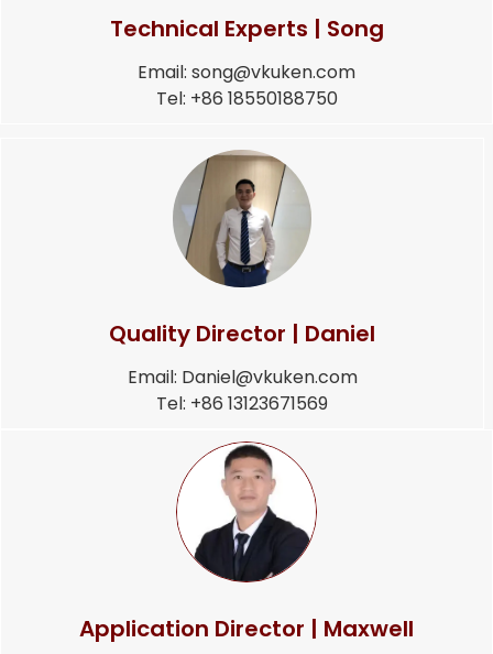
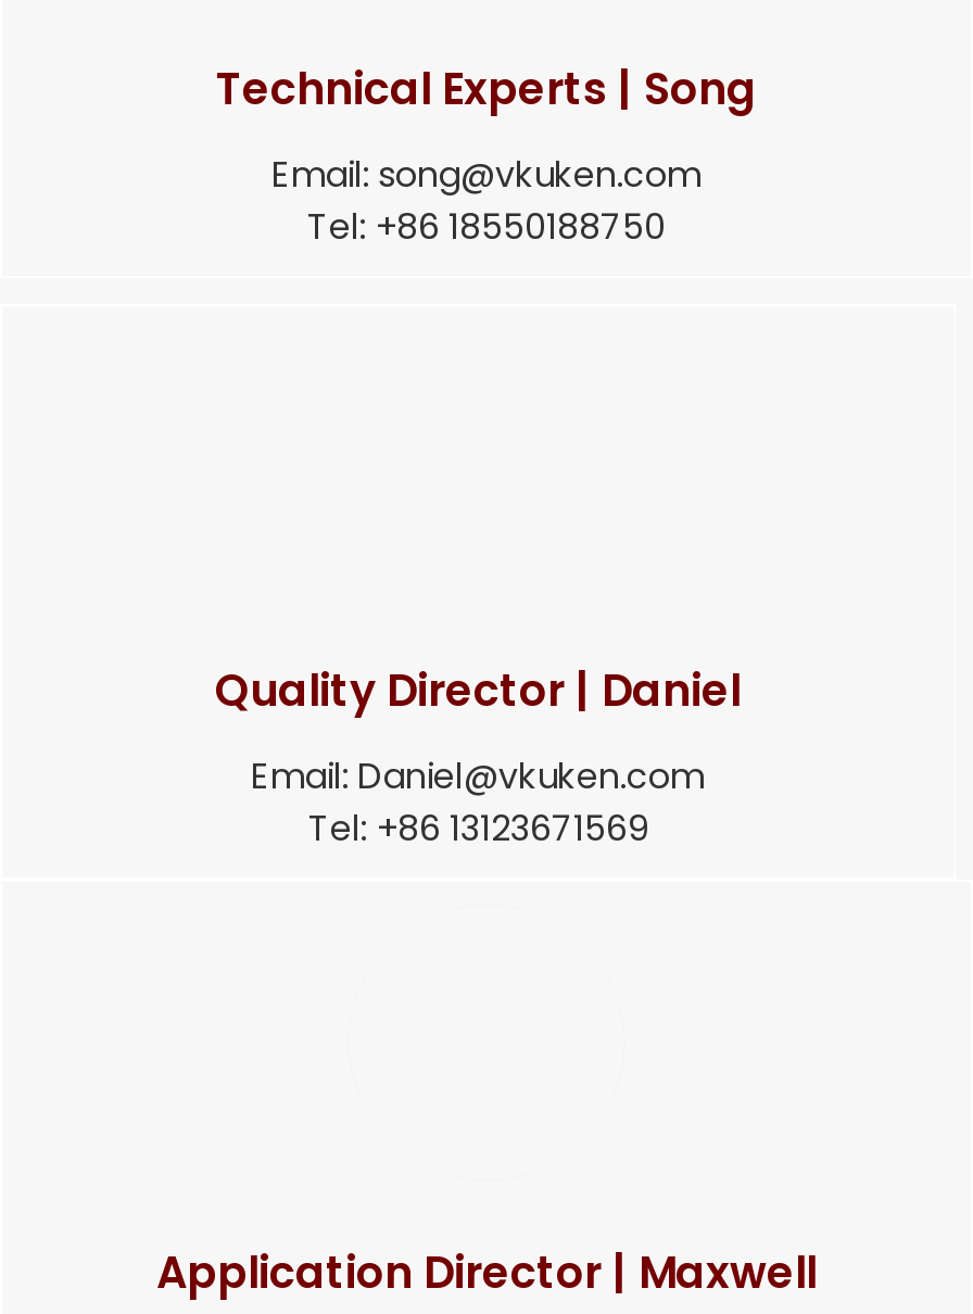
- [image]

- [image]
